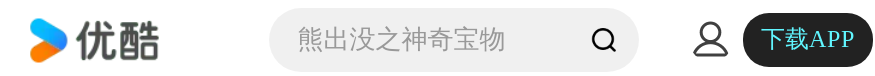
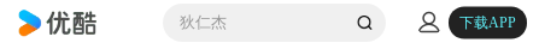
- 熊出没之神奇宝物
+ 狄仁杰
